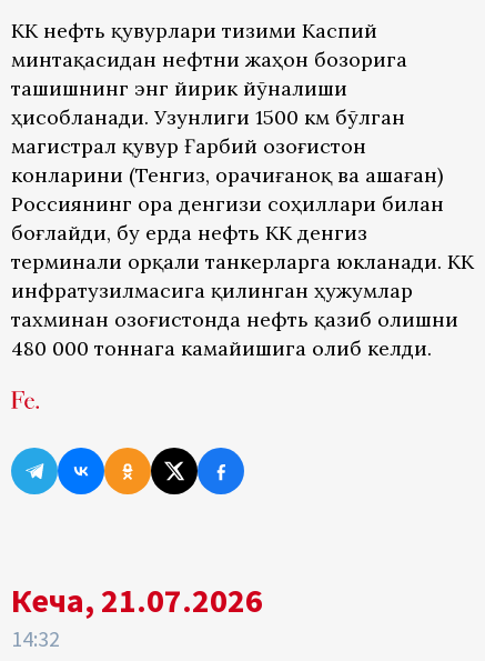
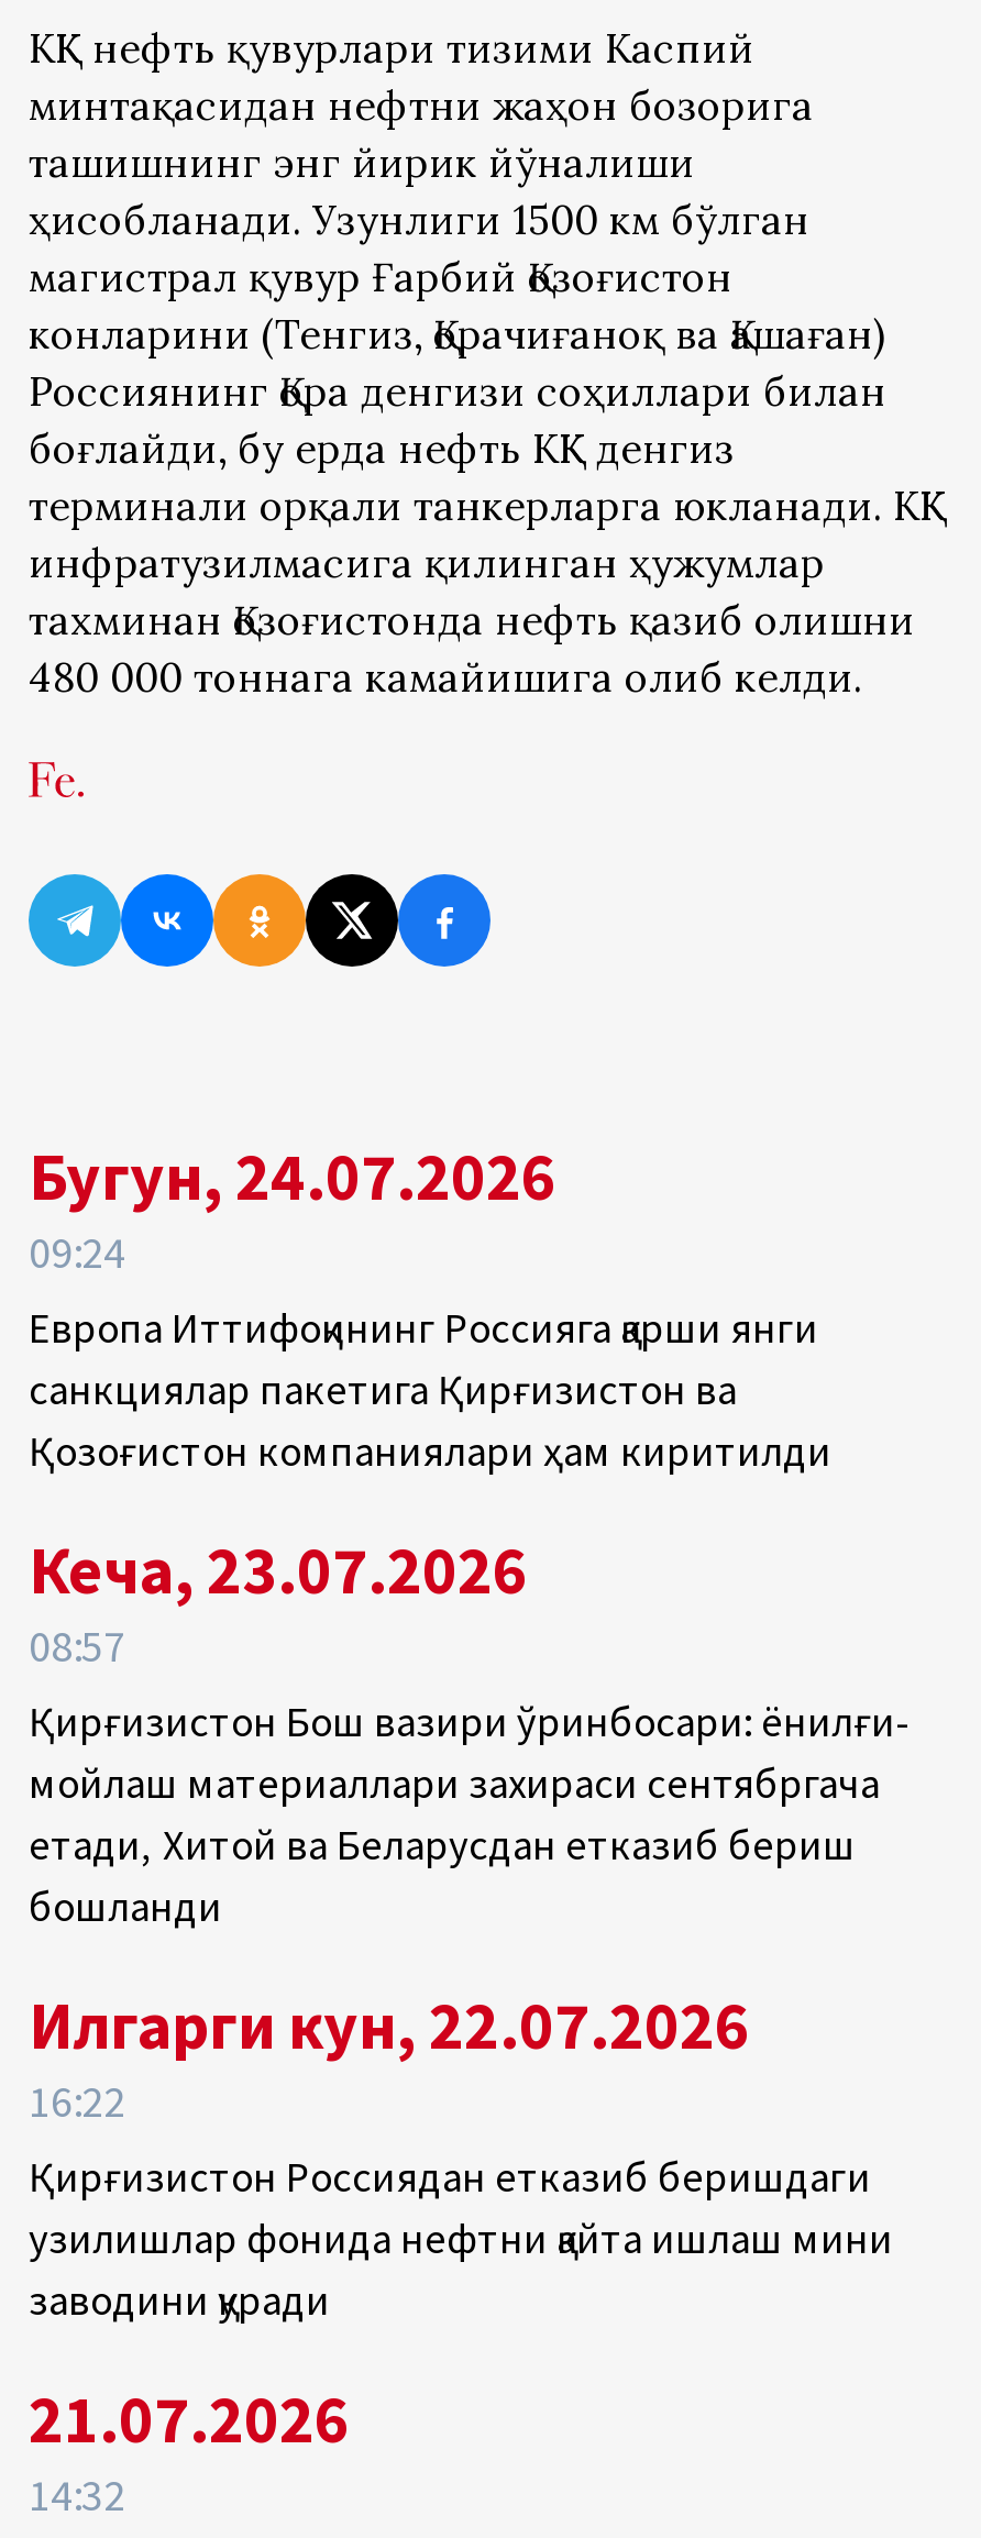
- Кеча, 21.07.2026
+ Бугун, 24.07.2026
+ 09:24
+ Европа Иттифоқининг Россияга қарши янги
+ санкциялар пакетига Қирғизистон ва
+ Қозоғистон компаниялари ҳам киритилди
+ Кеча, 23.07.2026
+ 08:57
+ Қирғизистон Бош вазири ўринбосари: ёнилғи-
+ мойлаш материаллари захираси сентябргача
+ етади, Хитой ва Беларусдан етказиб бериш
+ бошланди
+ Илгарги кун, 22.07.2026
+ 16:22
+ Қирғизистон Россиядан етказиб беришдаги
+ узилишлар фонида нефтни қайта ишлаш мини
+ заводини қуради
+ 21.07.2026
